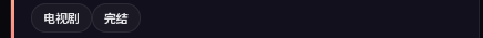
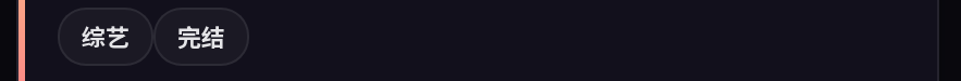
- 电视剧
+ 综艺
